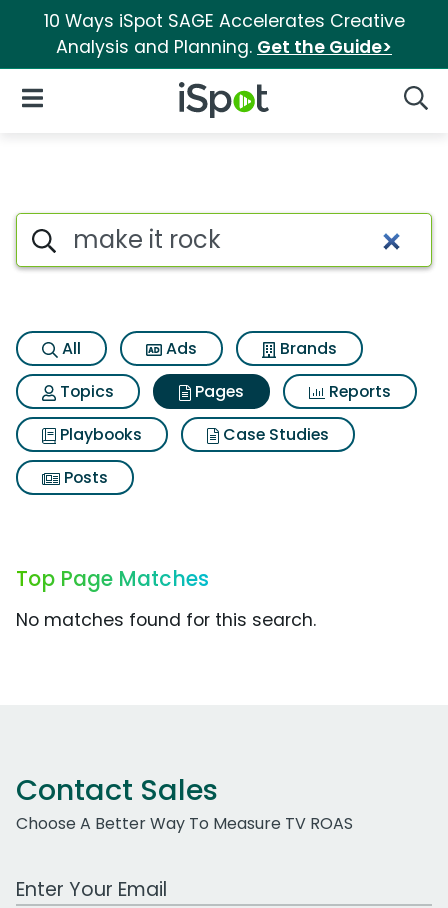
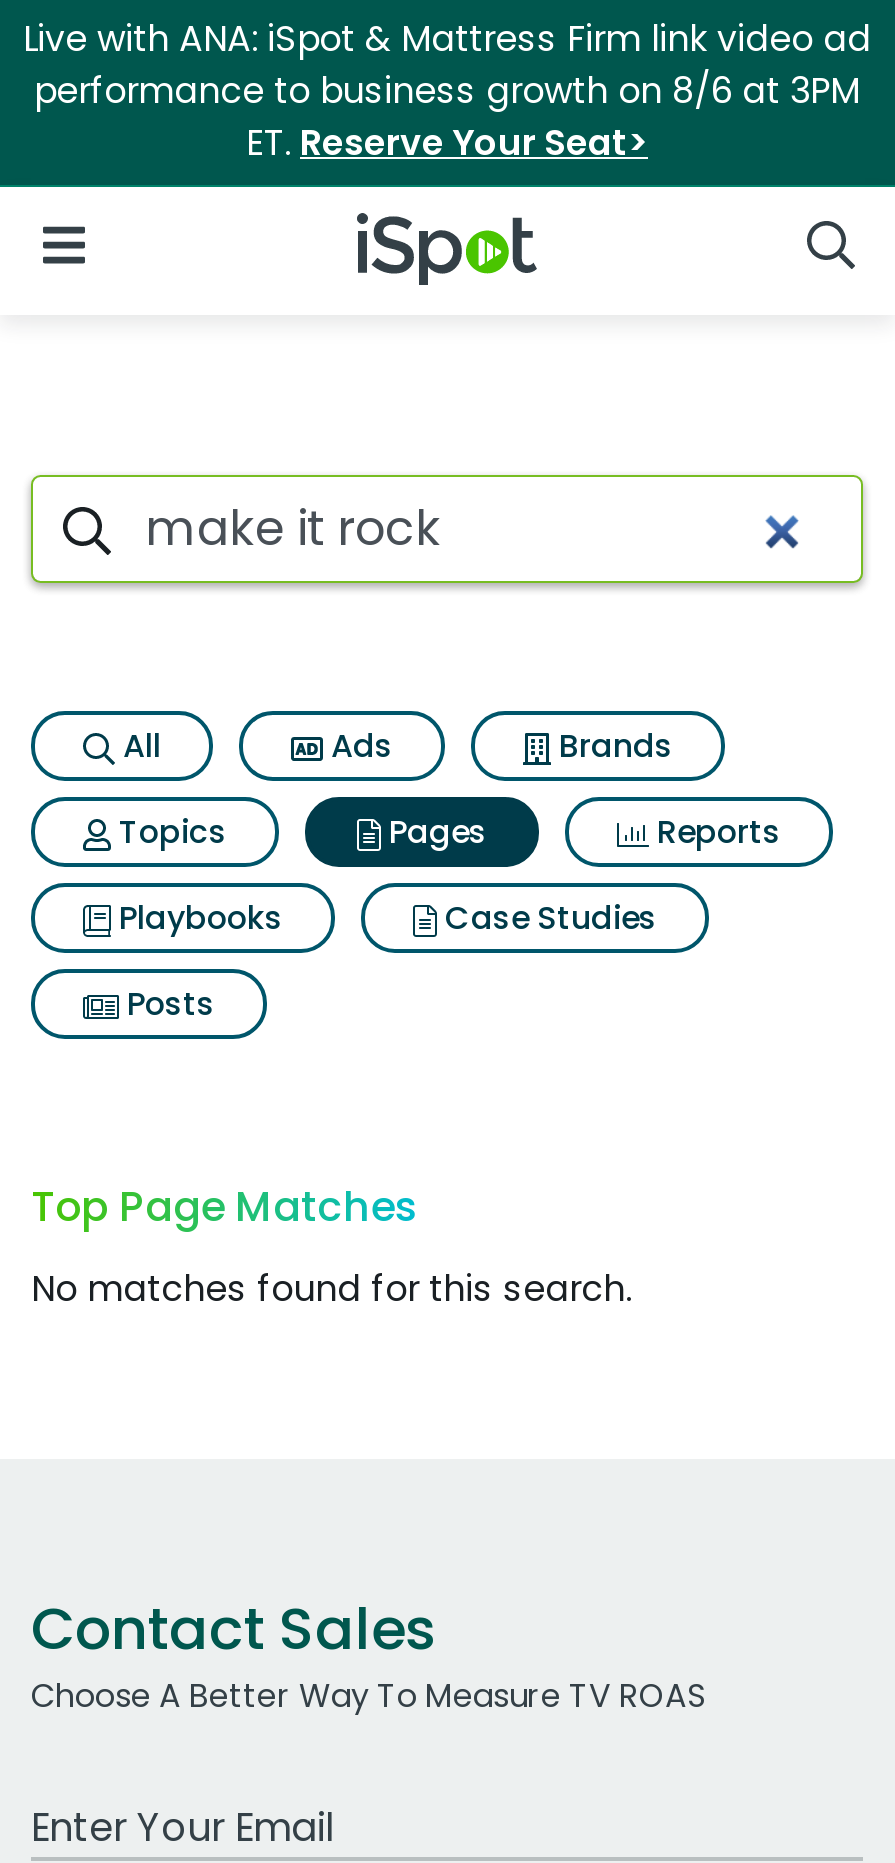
- 10 Ways iSpot SAGE Accelerates Creative
- Analysis and Planning. Get the Guide>
+ Live with ANA: iSpot & Mattress Firm link video ad
+ performance to business growth on 8/6 at 3PM
+ ET. Reserve Your Seat>
